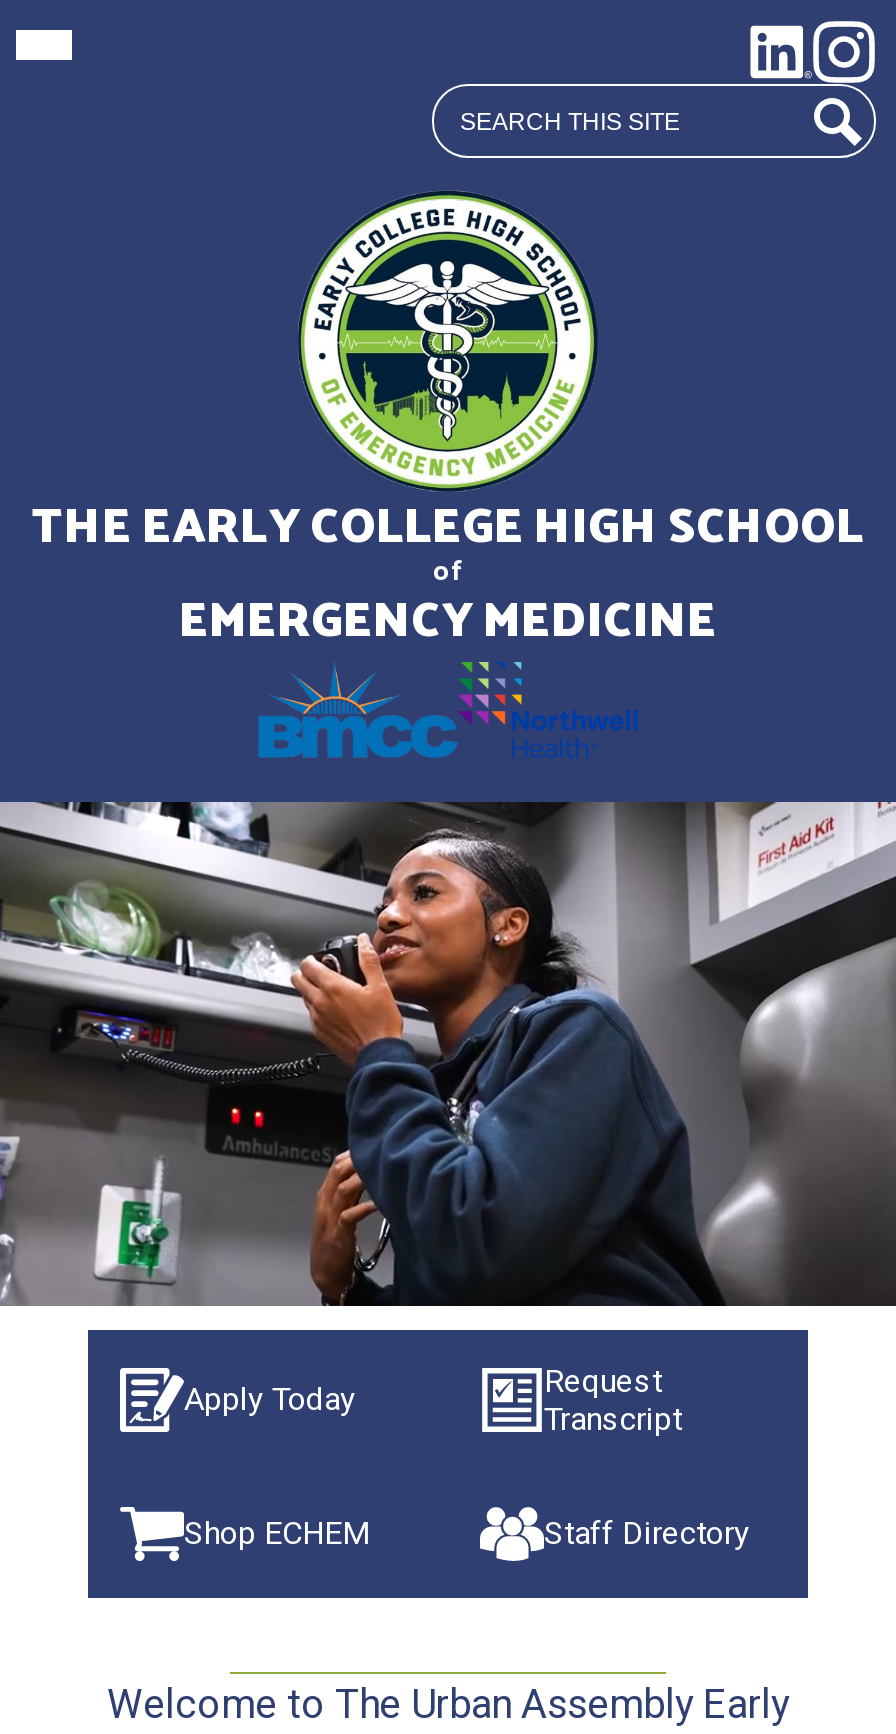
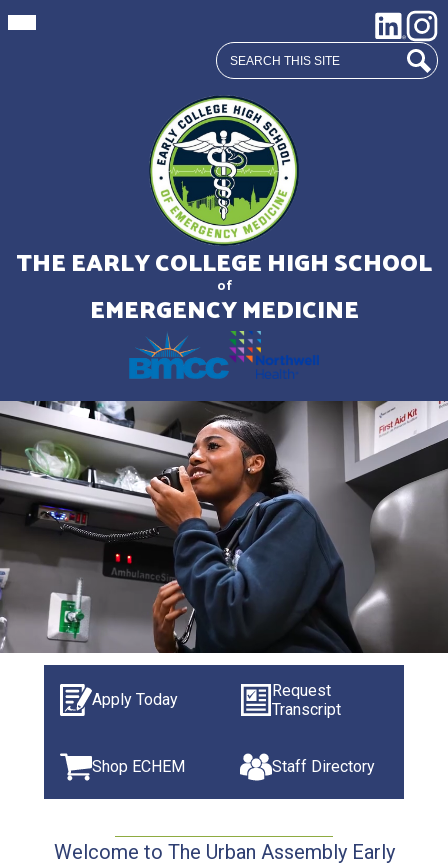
- [image]
+ [image]
